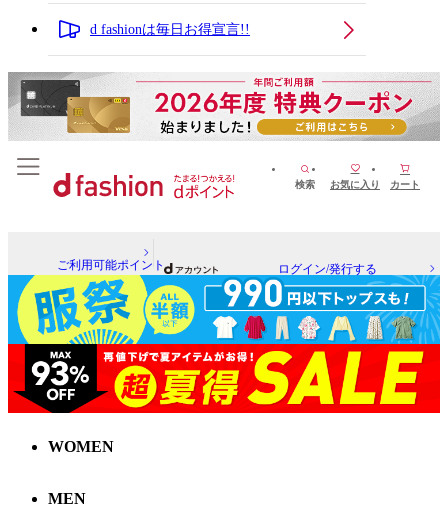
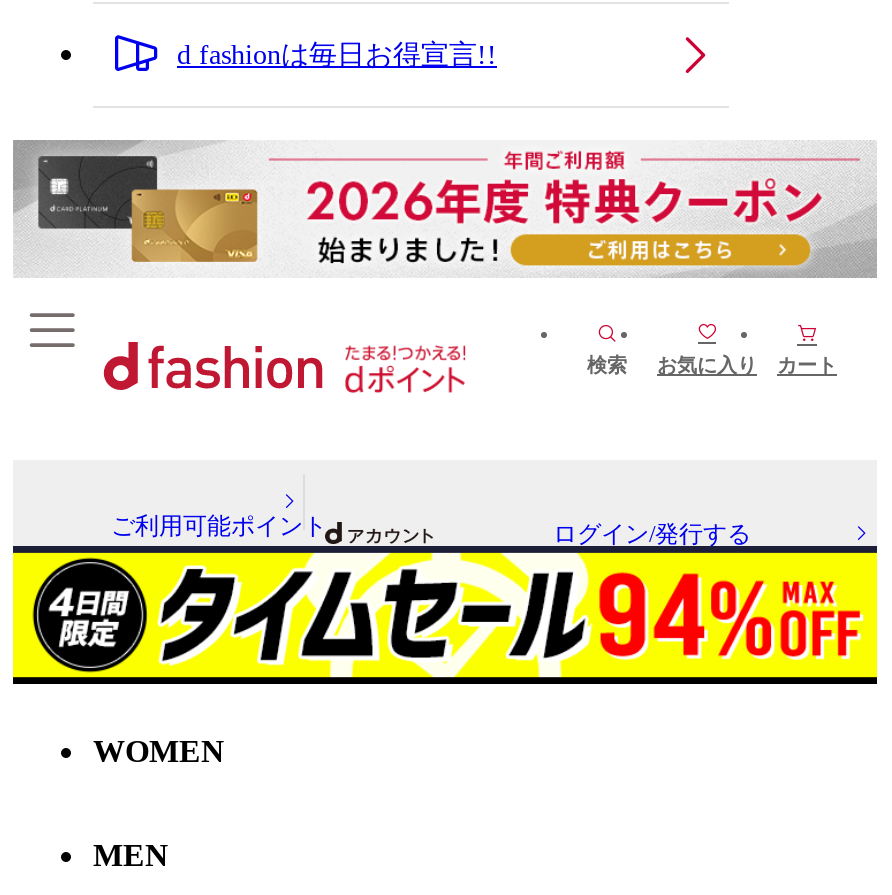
- [image]
+ [image]
